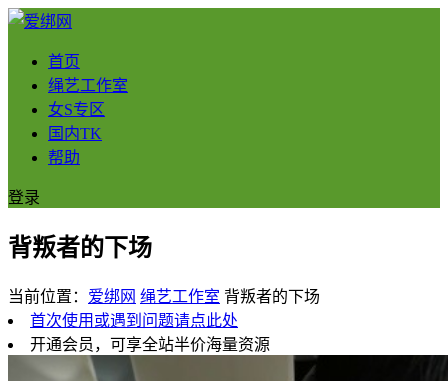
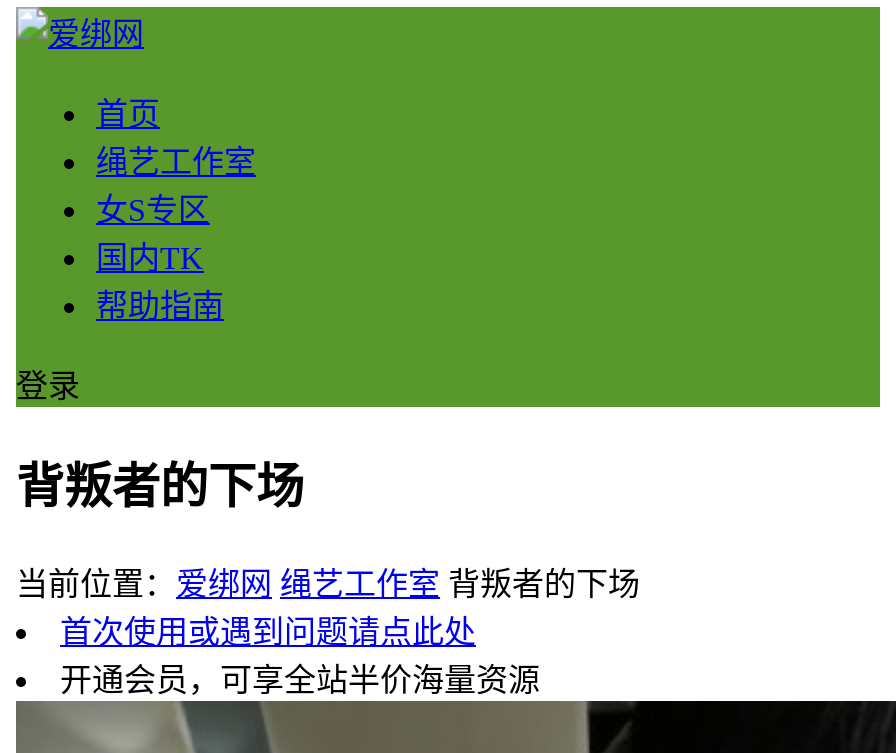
- 帮助
+ 帮助指南
